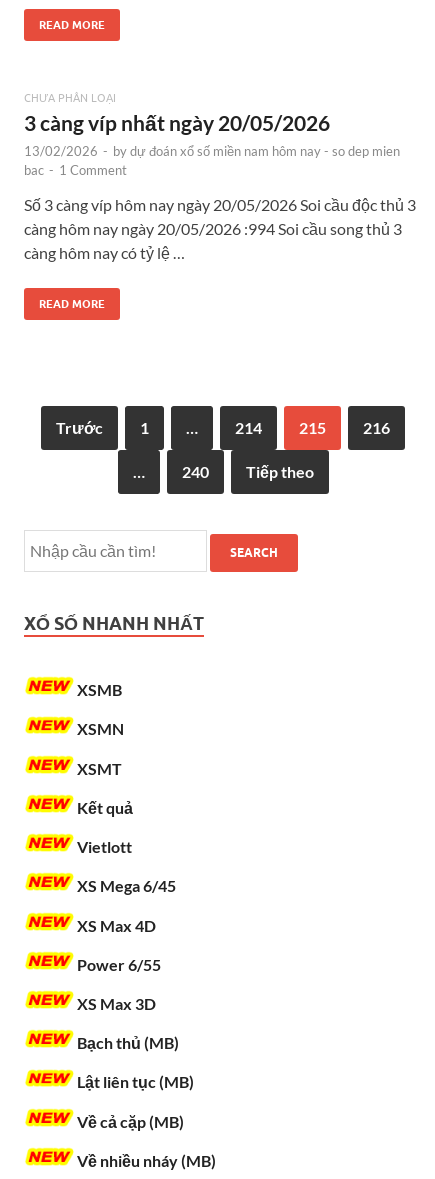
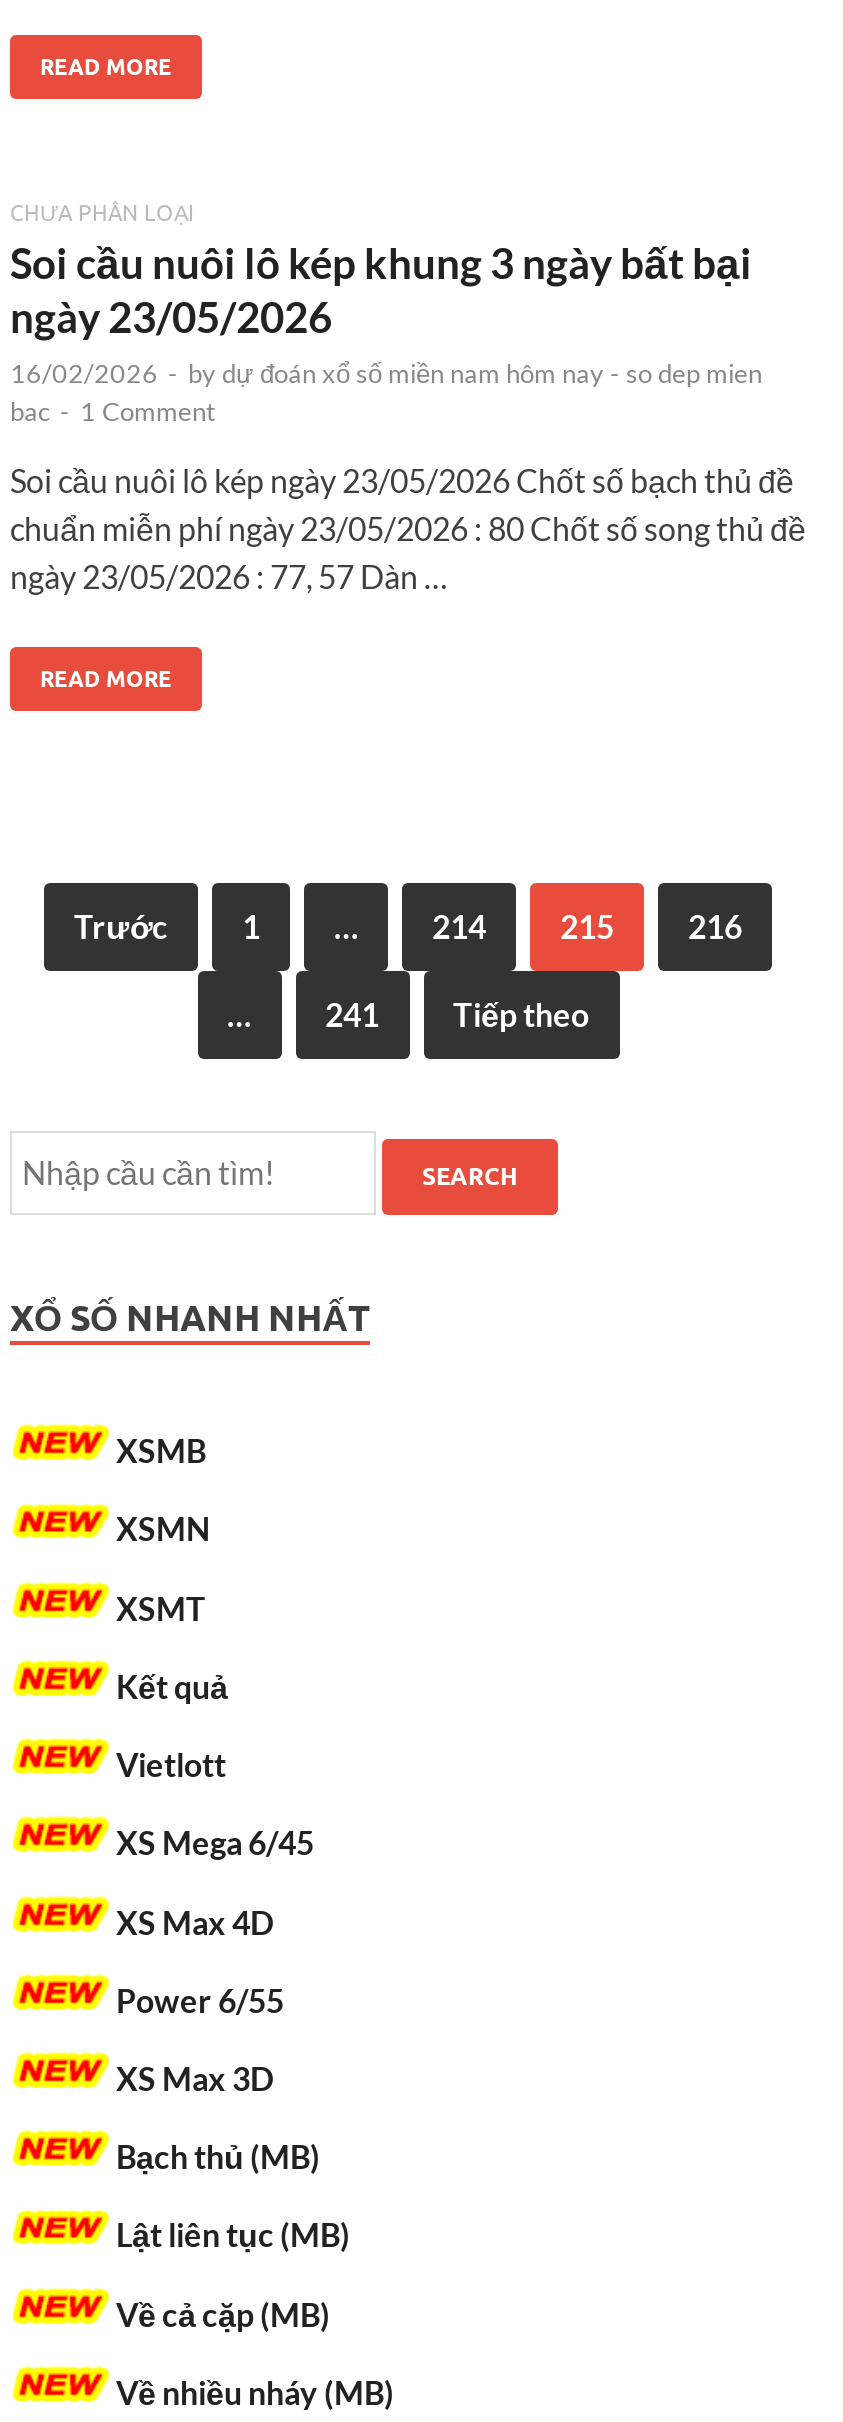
- 3 càng víp nhất ngày 20/05/2026
- 13/02/2026 - by dự đoán xổ số miền nam hôm nay - so dep mien
+ Soi cầu nuôi lô kép khung 3 ngày bất bại
+ ngày 23/05/2026
+ 16/02/2026 - by dự đoán xổ số miền nam hôm nay - so dep mien

- Số 3 càng víp hôm nay ngày 20/05/2026 Soi cầu độc thủ 3
- càng hôm nay ngày 20/05/2026 :994 Soi cầu song thủ 3
- càng hôm nay có tỷ lệ …
+ Soi cầu nuôi lô kép ngày 23/05/2026 Chốt số bạch thủ đề
+ chuẩn miễn phí ngày 23/05/2026 : 80 Chốt số song thủ đề
+ ngày 23/05/2026 : 77, 57 Dàn …

- 240
+ 241
